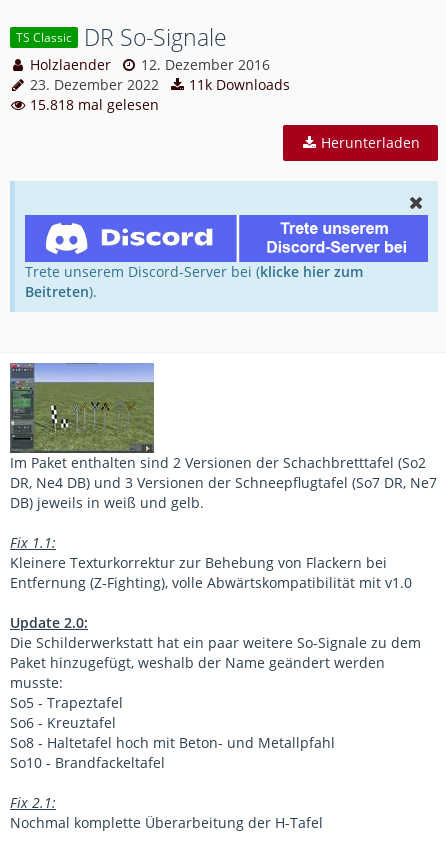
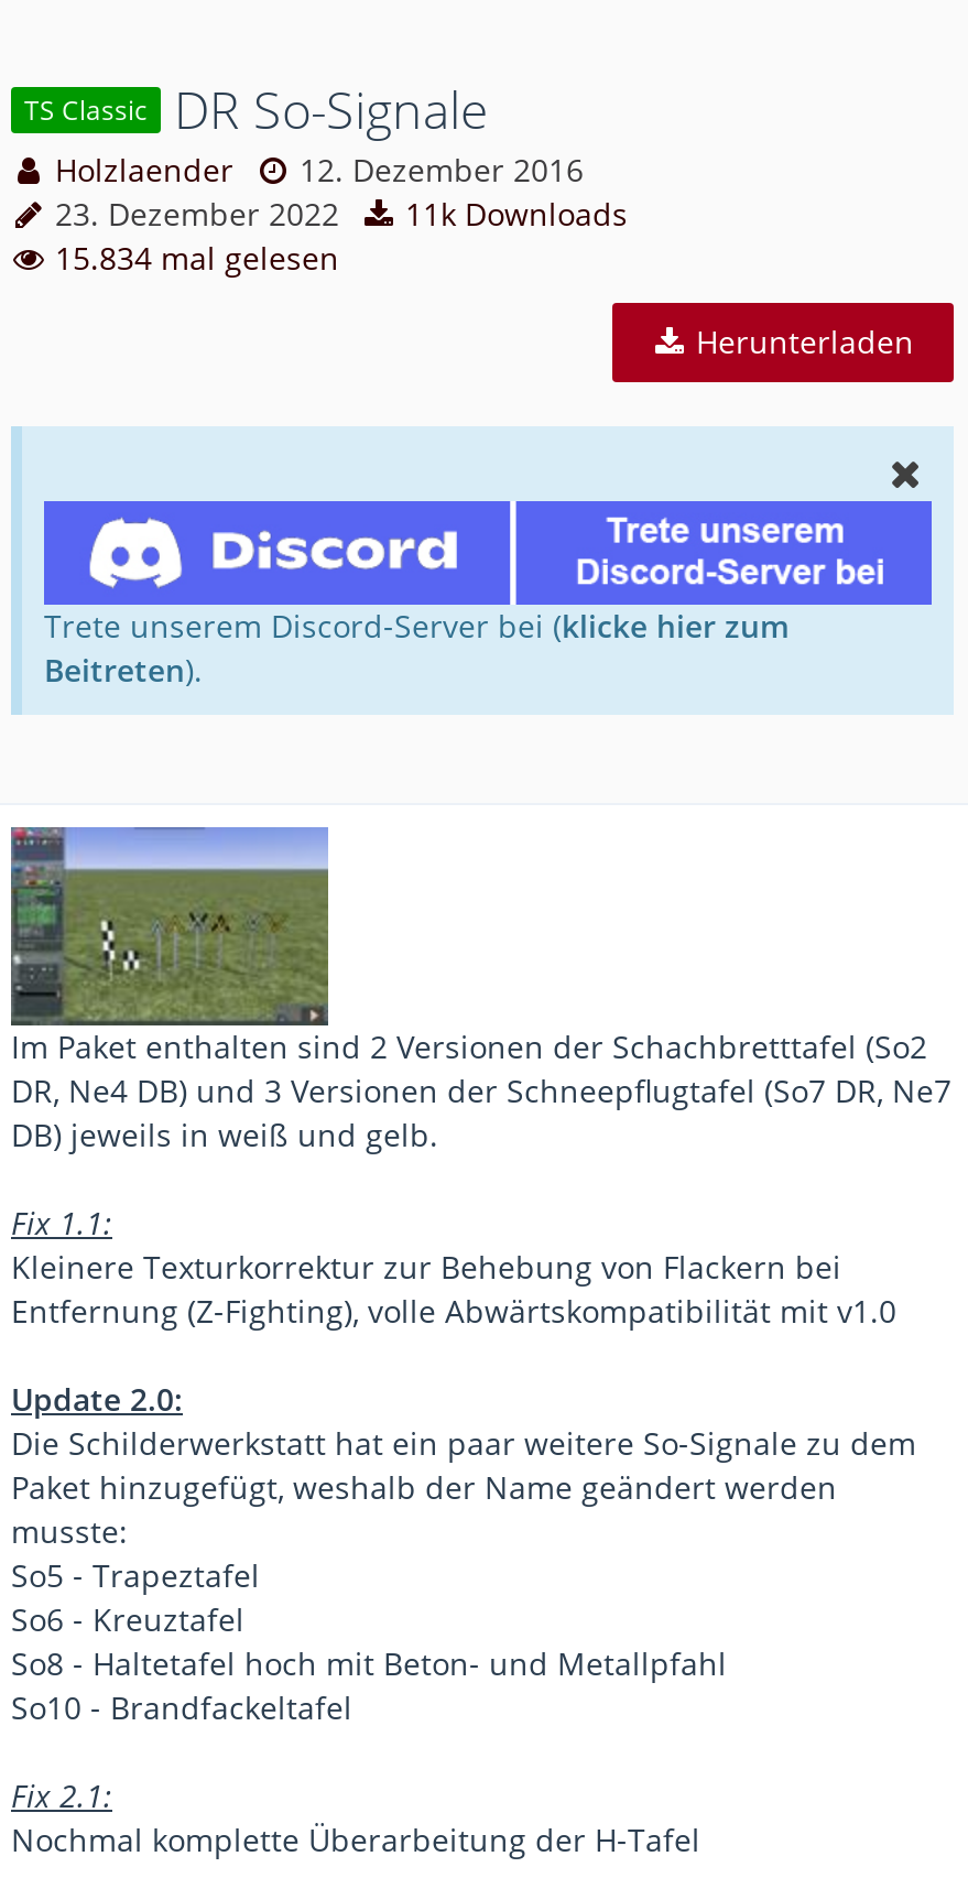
- 15.818 mal gelesen
+ 15.834 mal gelesen
